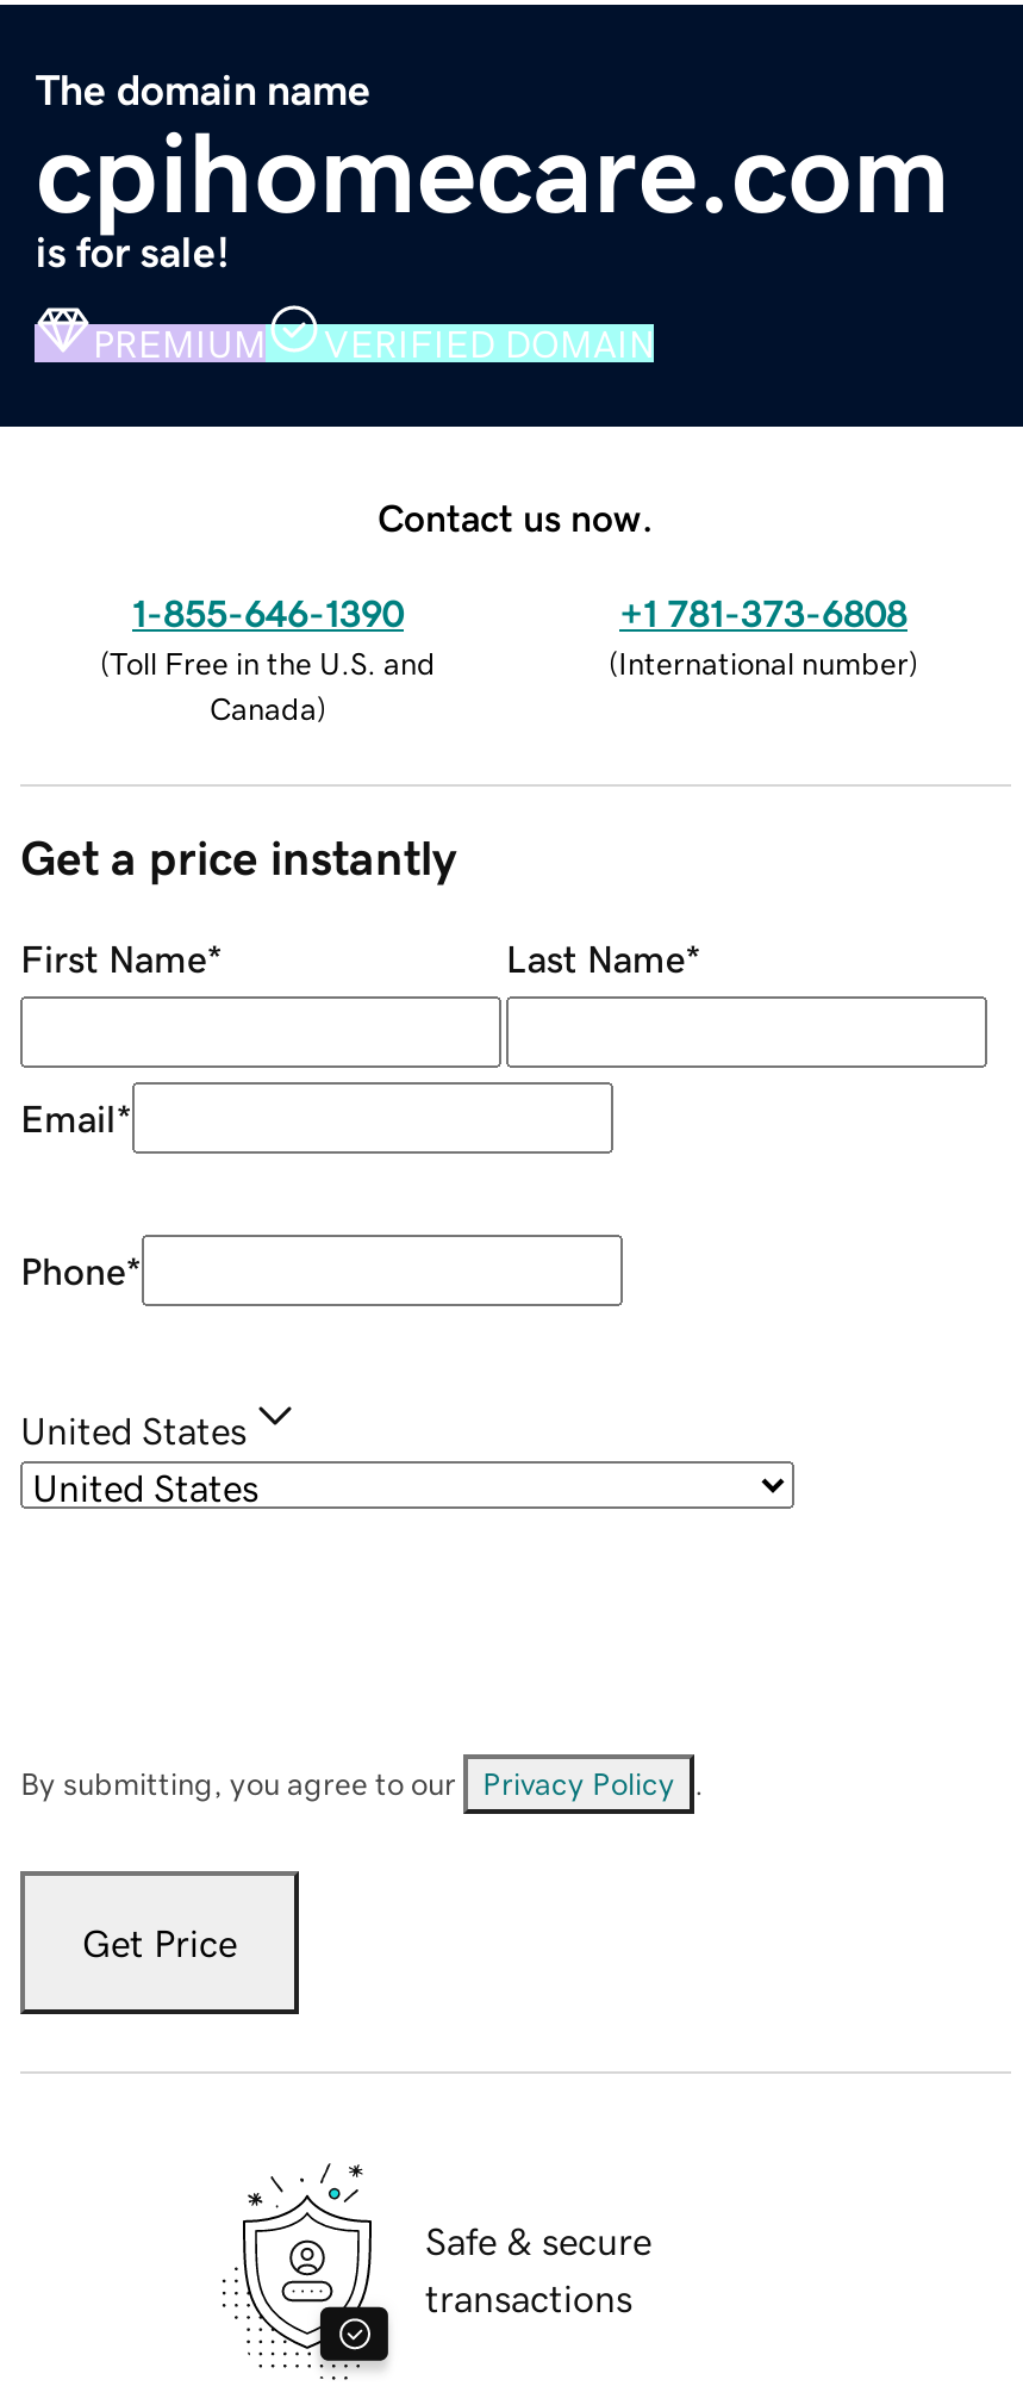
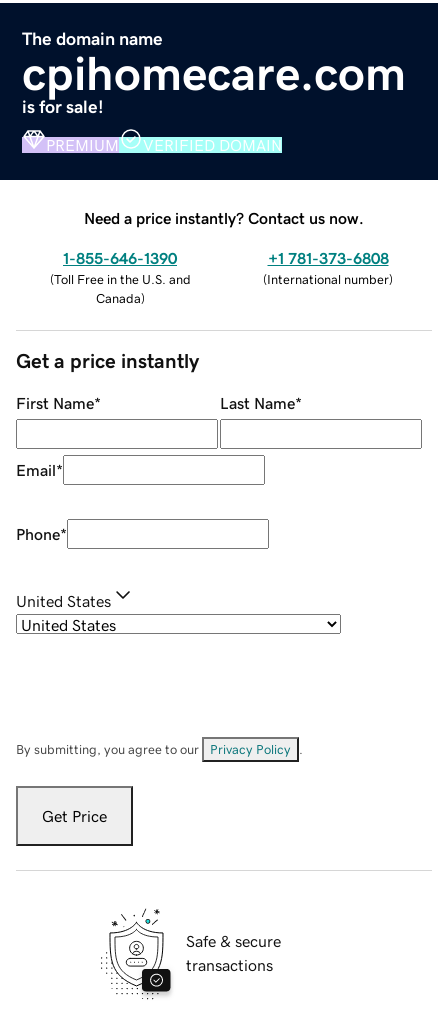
- Contact us now.
+ Need a price instantly? Contact us now.
